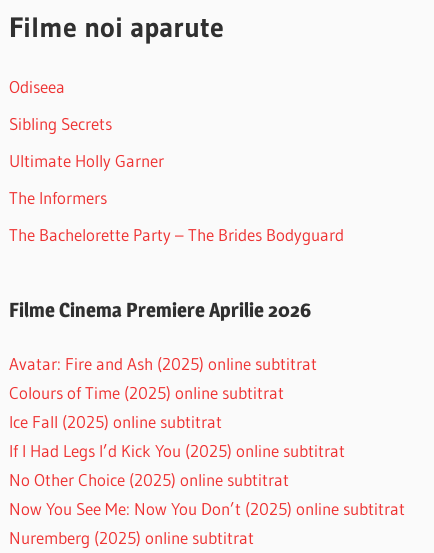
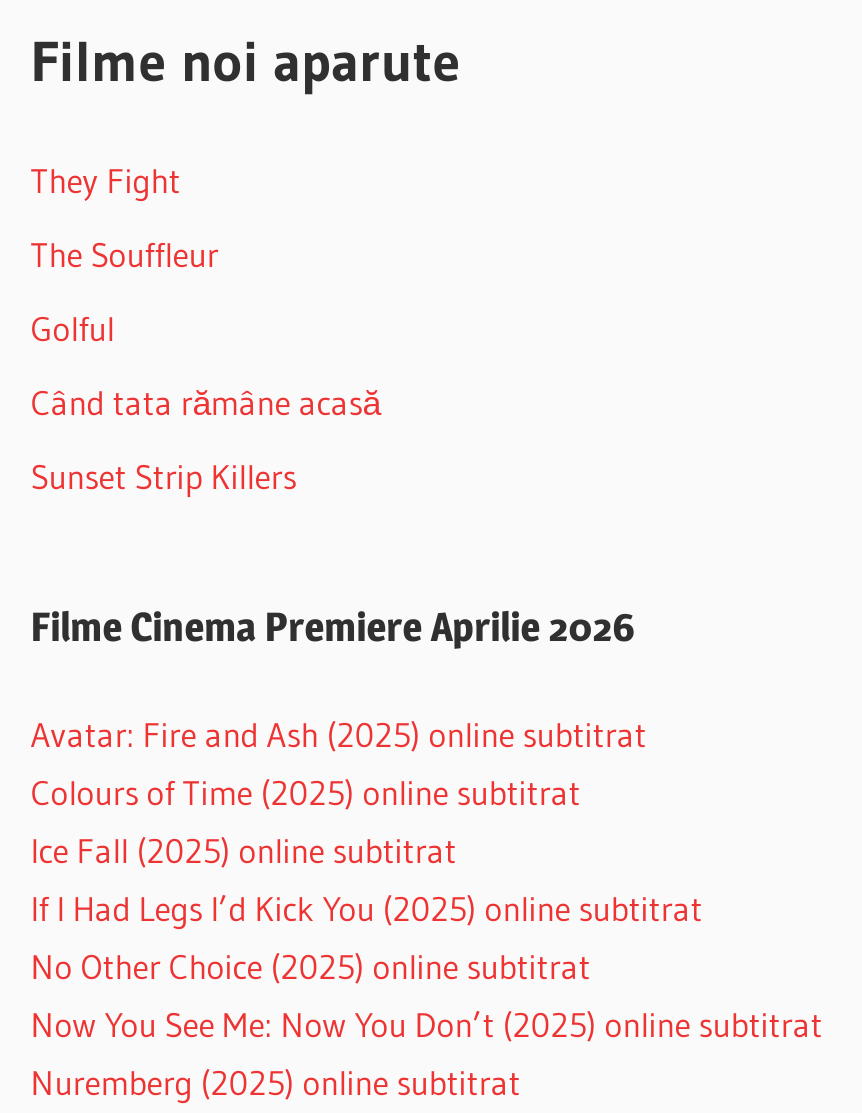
- Odiseea
+ They Fight

- Sibling Secrets
+ The Souffleur

- Ultimate Holly Garner
+ Golful

- The Informers
+ Când tata rămâne acasă

- The Bachelorette Party – The Brides Bodyguard
+ Sunset Strip Killers
